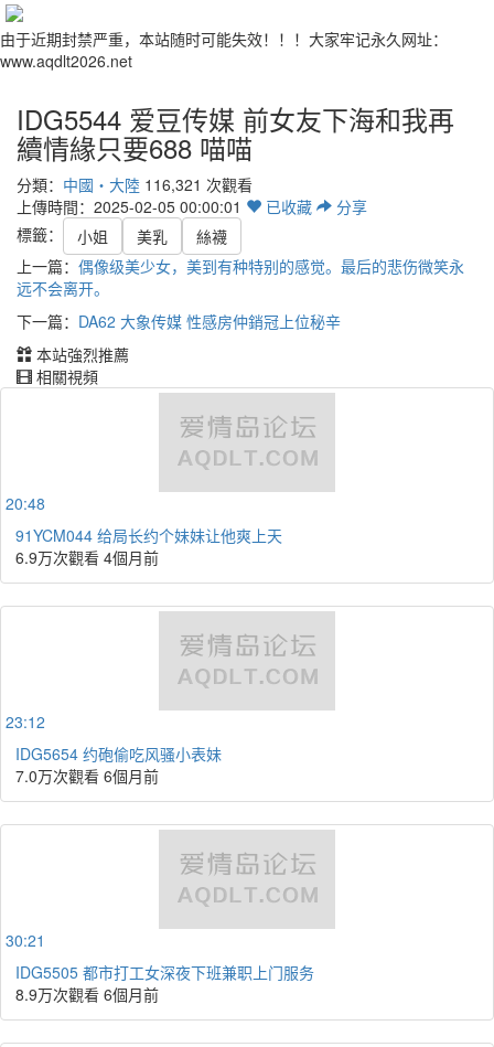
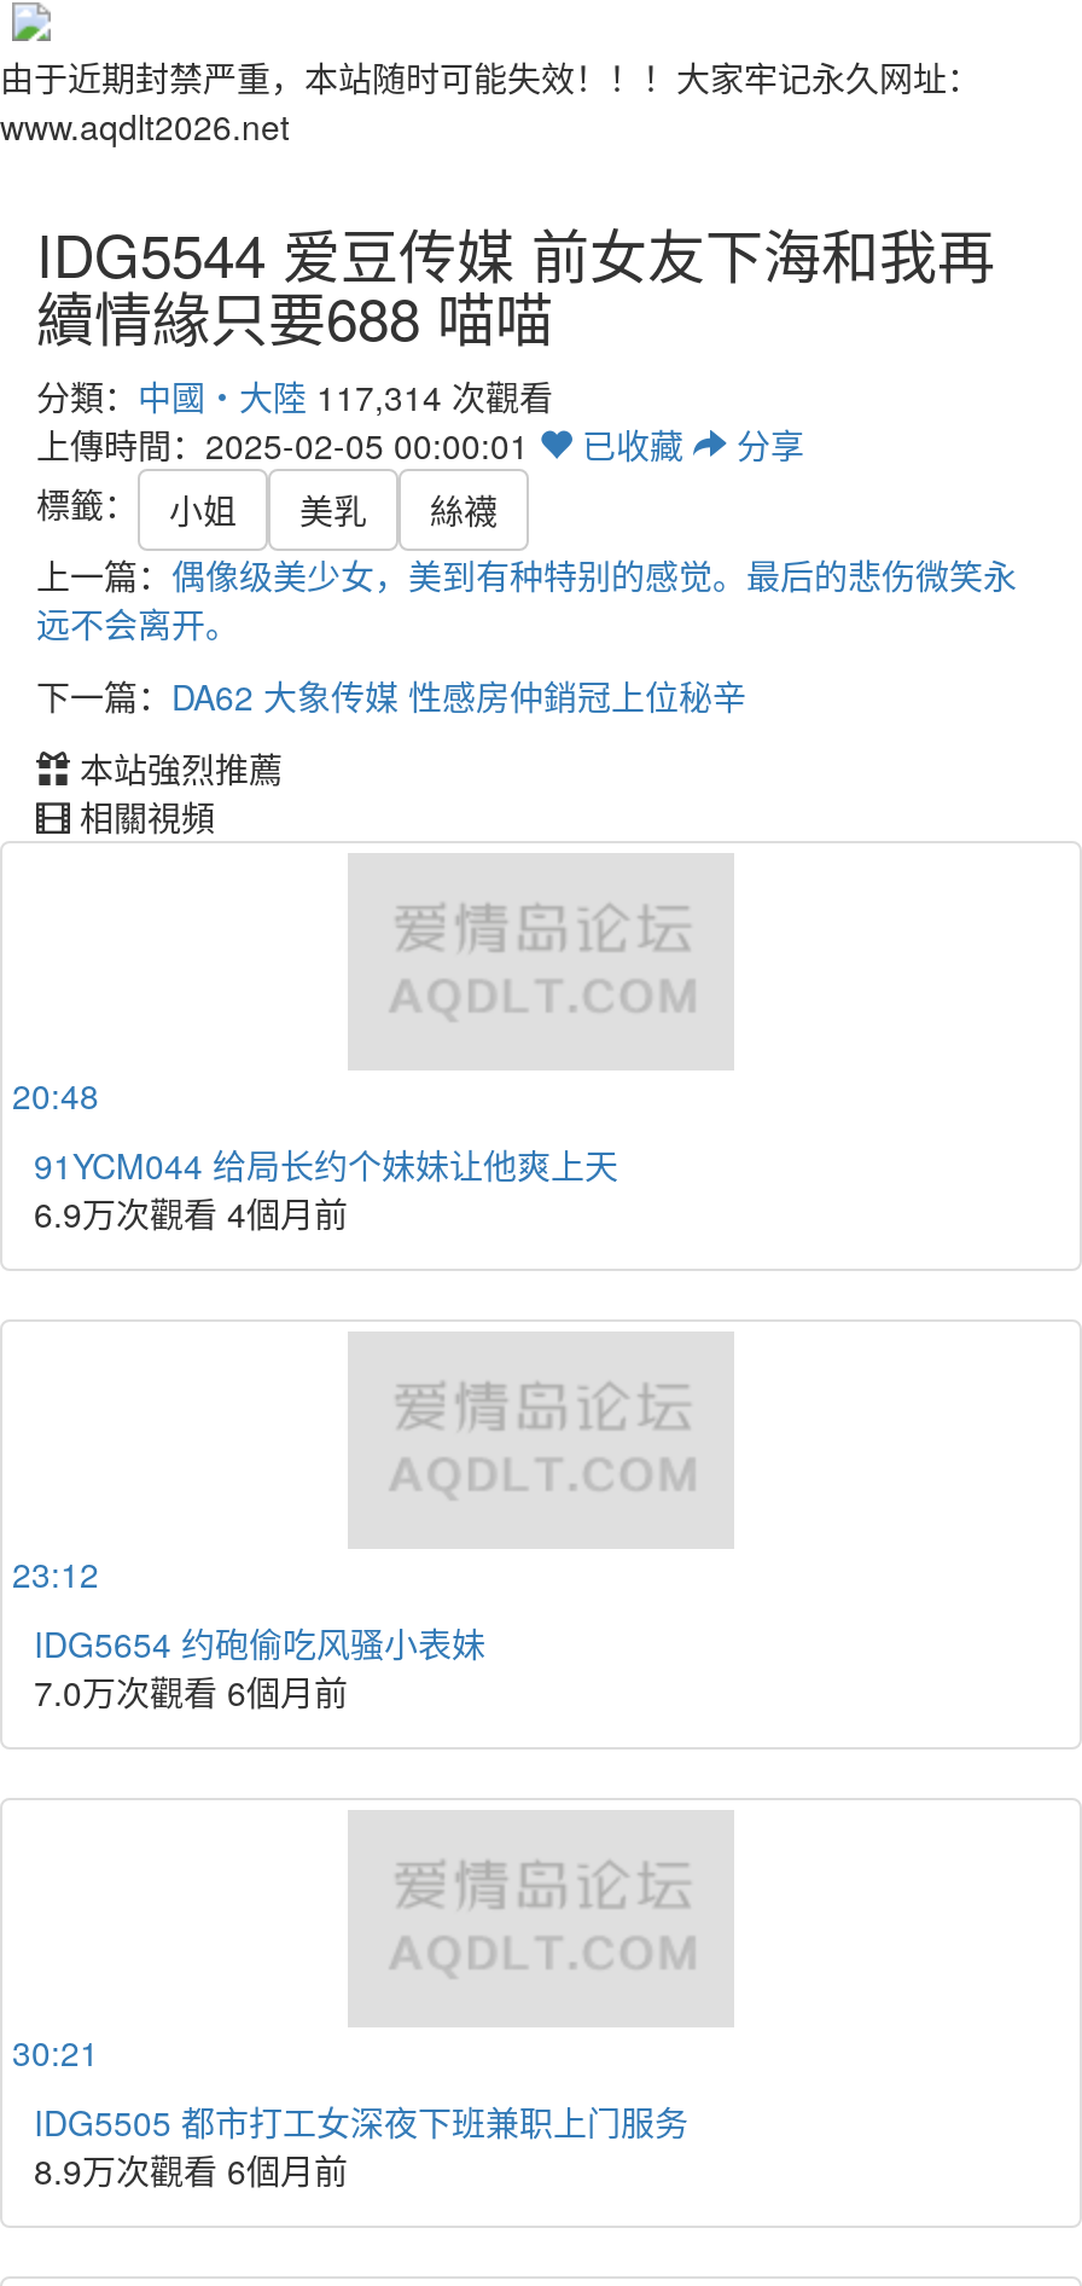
- 分類：中國・大陸 116,321 次觀看
+ 分類：中國・大陸 117,314 次觀看
